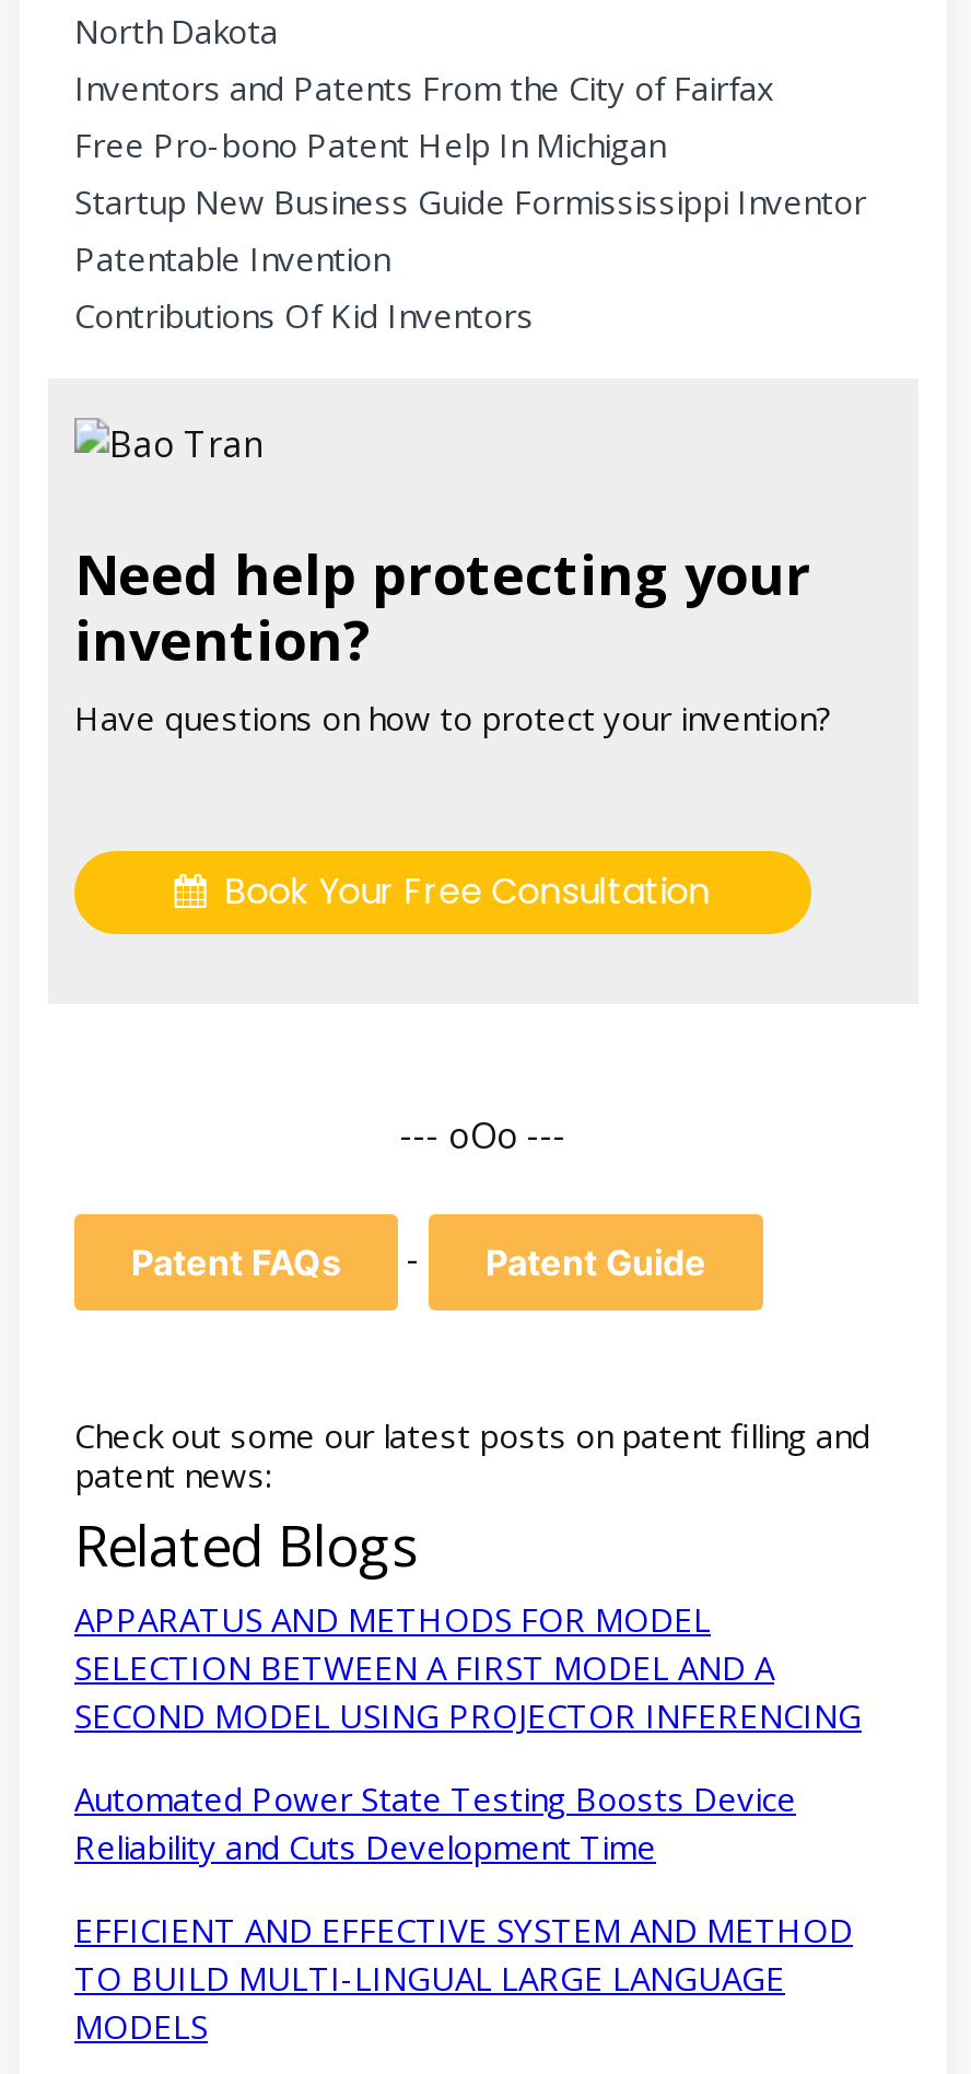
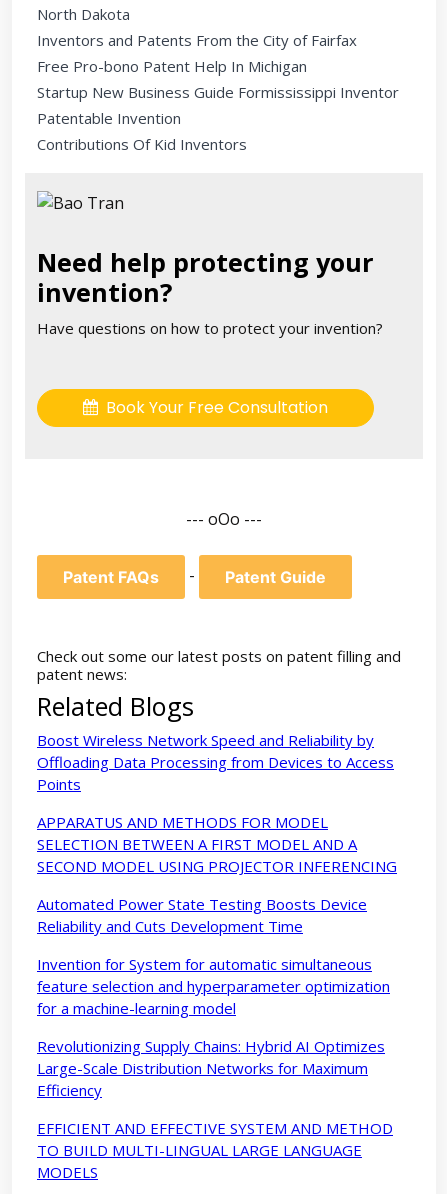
+ Boost Wireless Network Speed and Reliability by
+ Offloading Data Processing from Devices to Access
+ Points

+ Invention for System for automatic simultaneous
+ feature selection and hyperparameter optimization
+ for a machine-learning model
+ Revolutionizing Supply Chains: Hybrid AI Optimizes
+ Large-Scale Distribution Networks for Maximum
+ Efficiency
